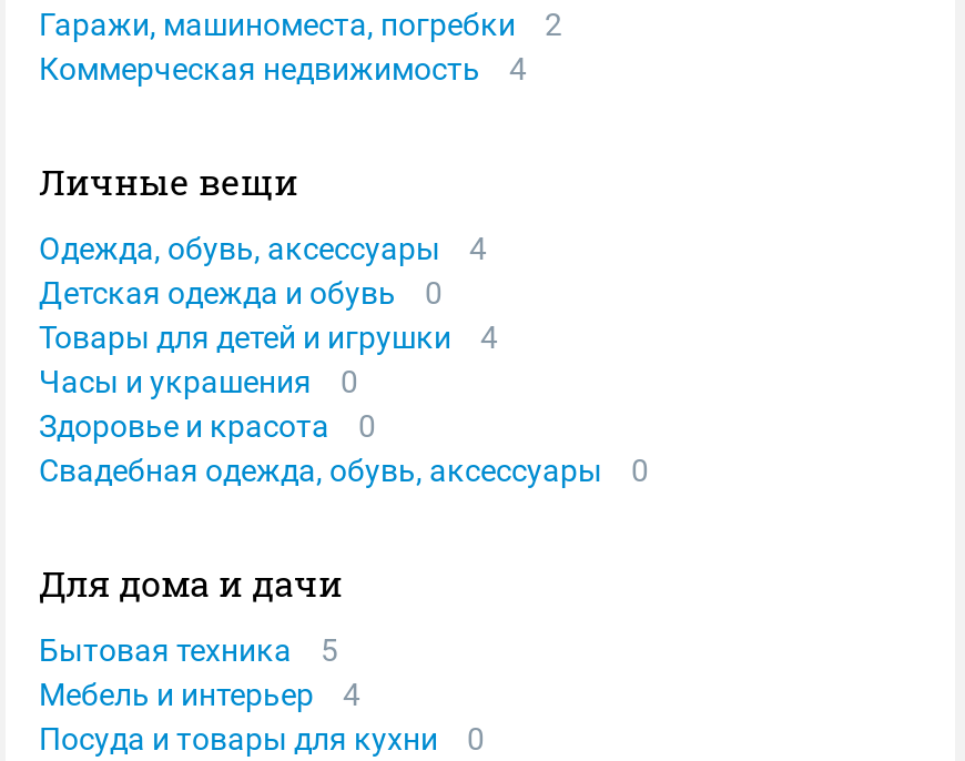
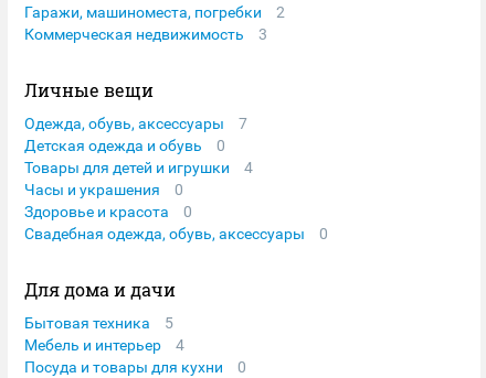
- Коммерческая недвижимость 4
+ Коммерческая недвижимость 3

- Одежда, обувь, аксессуары 4
+ Одежда, обувь, аксессуары 7
